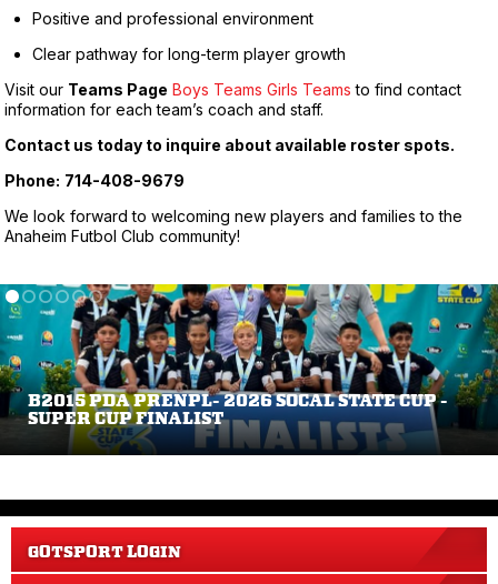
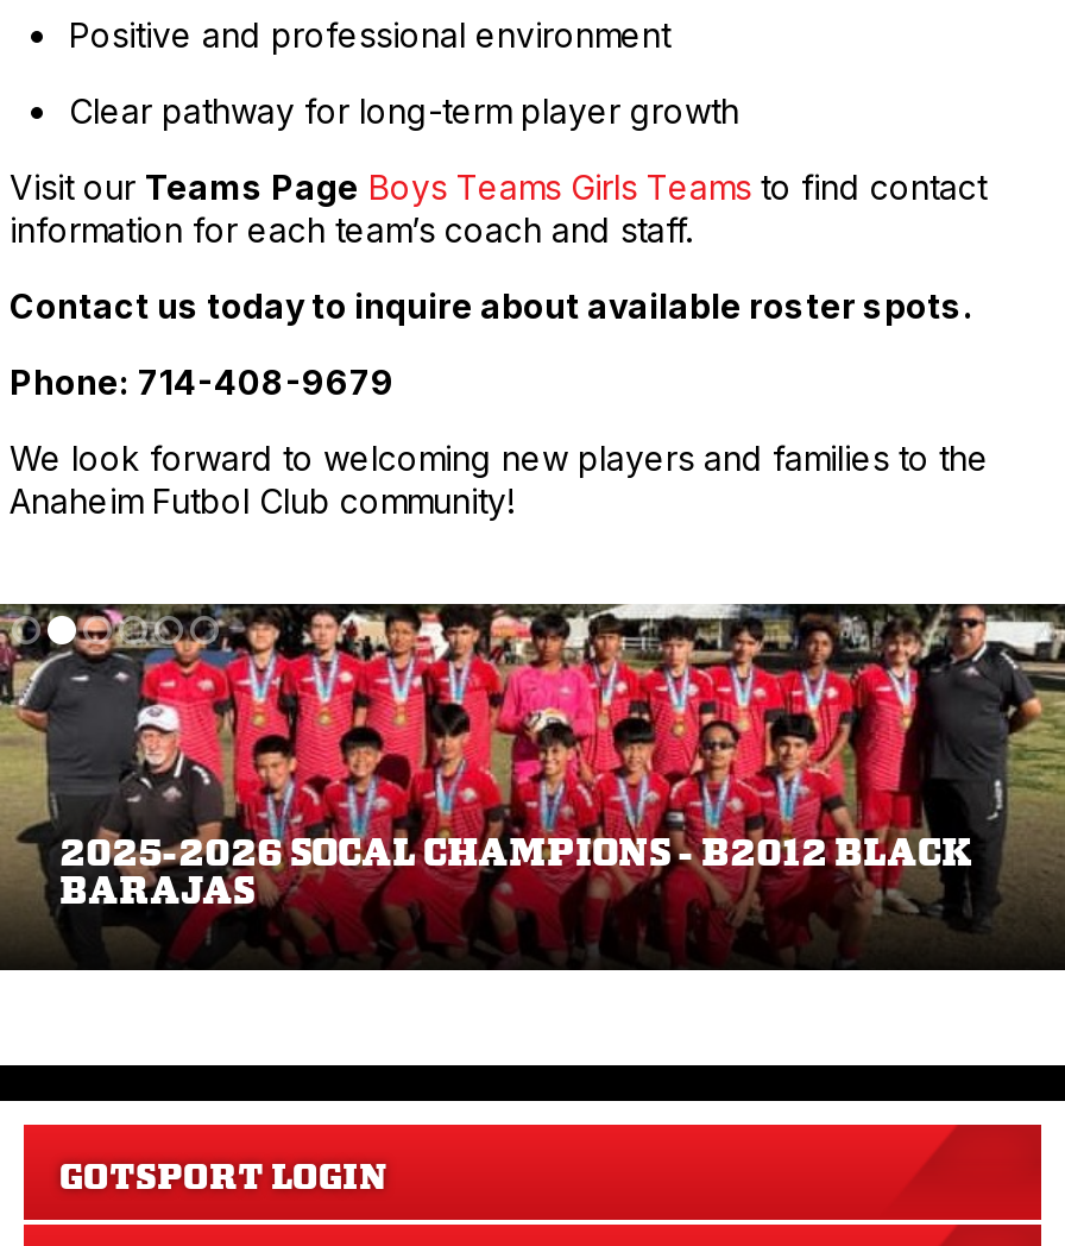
- [image]
- B2015 PDA PRENPL- 2026 SOCAL STATE CUP -
- SUPER CUP FINALIST
+ [image]
+ 2025-2026 SOCAL CHAMPIONS - B2012 BLACK
+ BARAJAS
